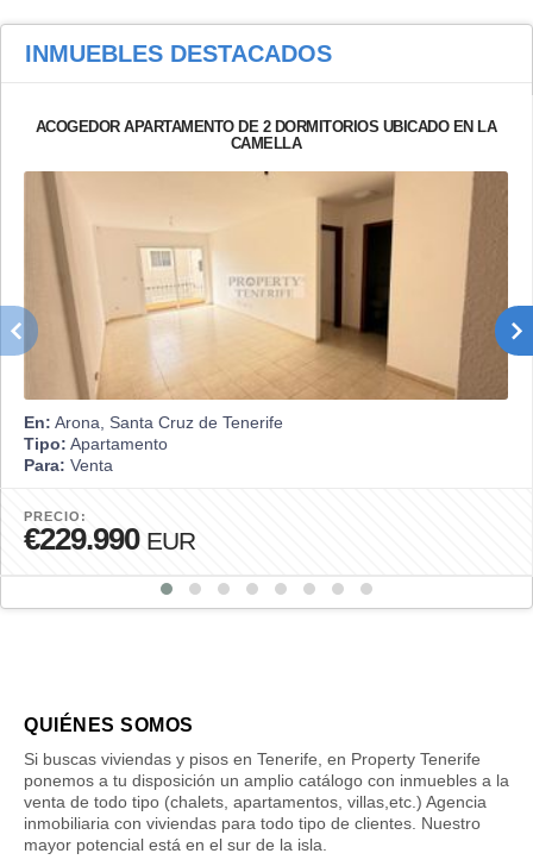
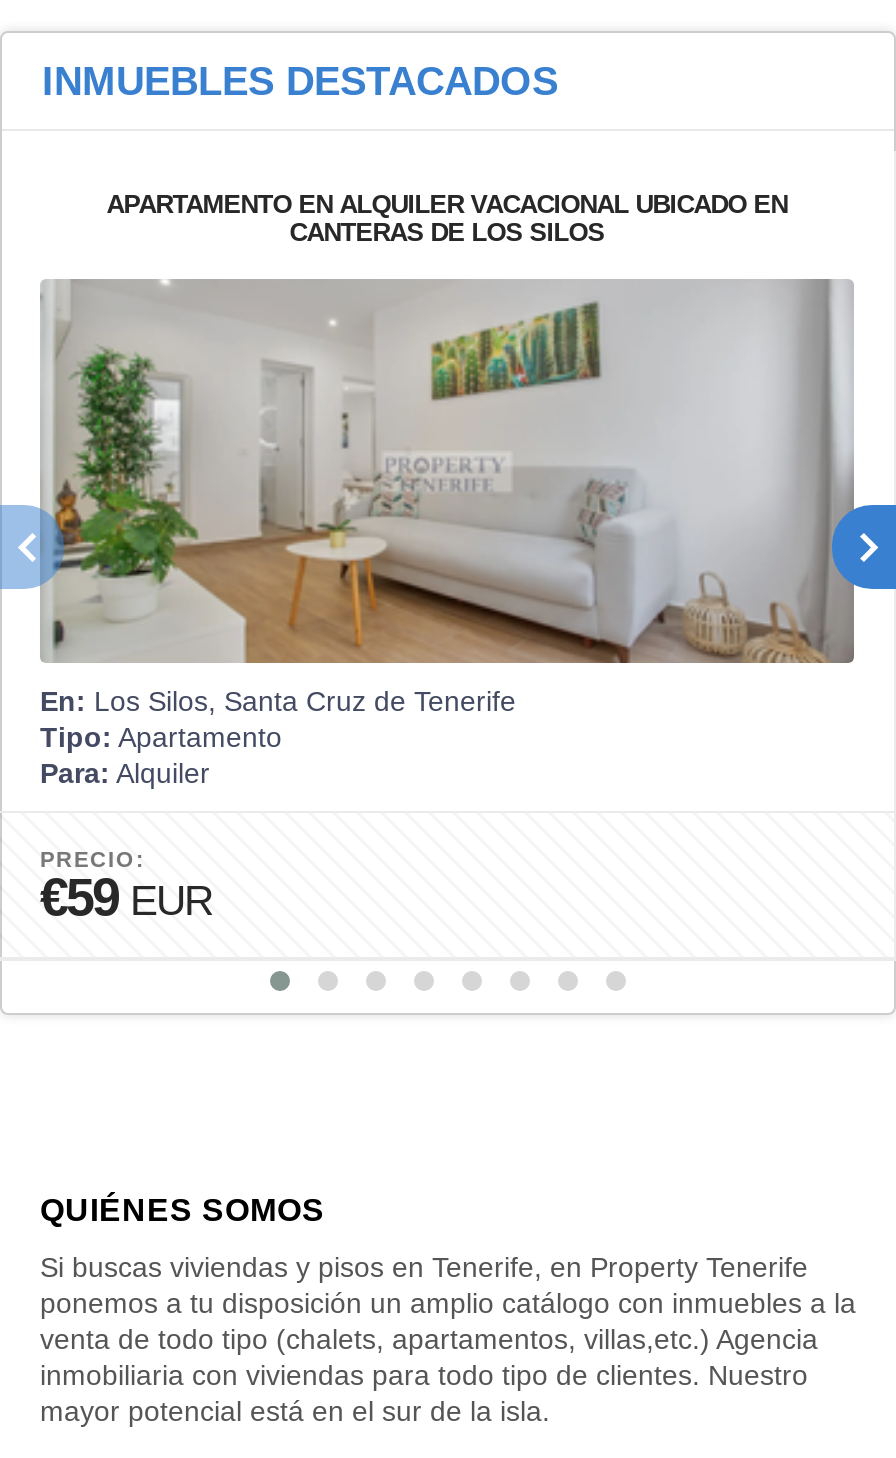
- ACOGEDOR APARTAMENTO DE 2 DORMITORIOS UBICADO EN LA
- CAMELLA
+ APARTAMENTO EN ALQUILER VACACIONAL UBICADO EN
+ CANTERAS DE LOS SILOS

- [image]
- En: Arona, Santa Cruz de Tenerife
+ [image]
+ En: Los Silos, Santa Cruz de Tenerife

- Para: Venta
+ Para: Alquiler

- €229.990EUR
+ €59EUR
